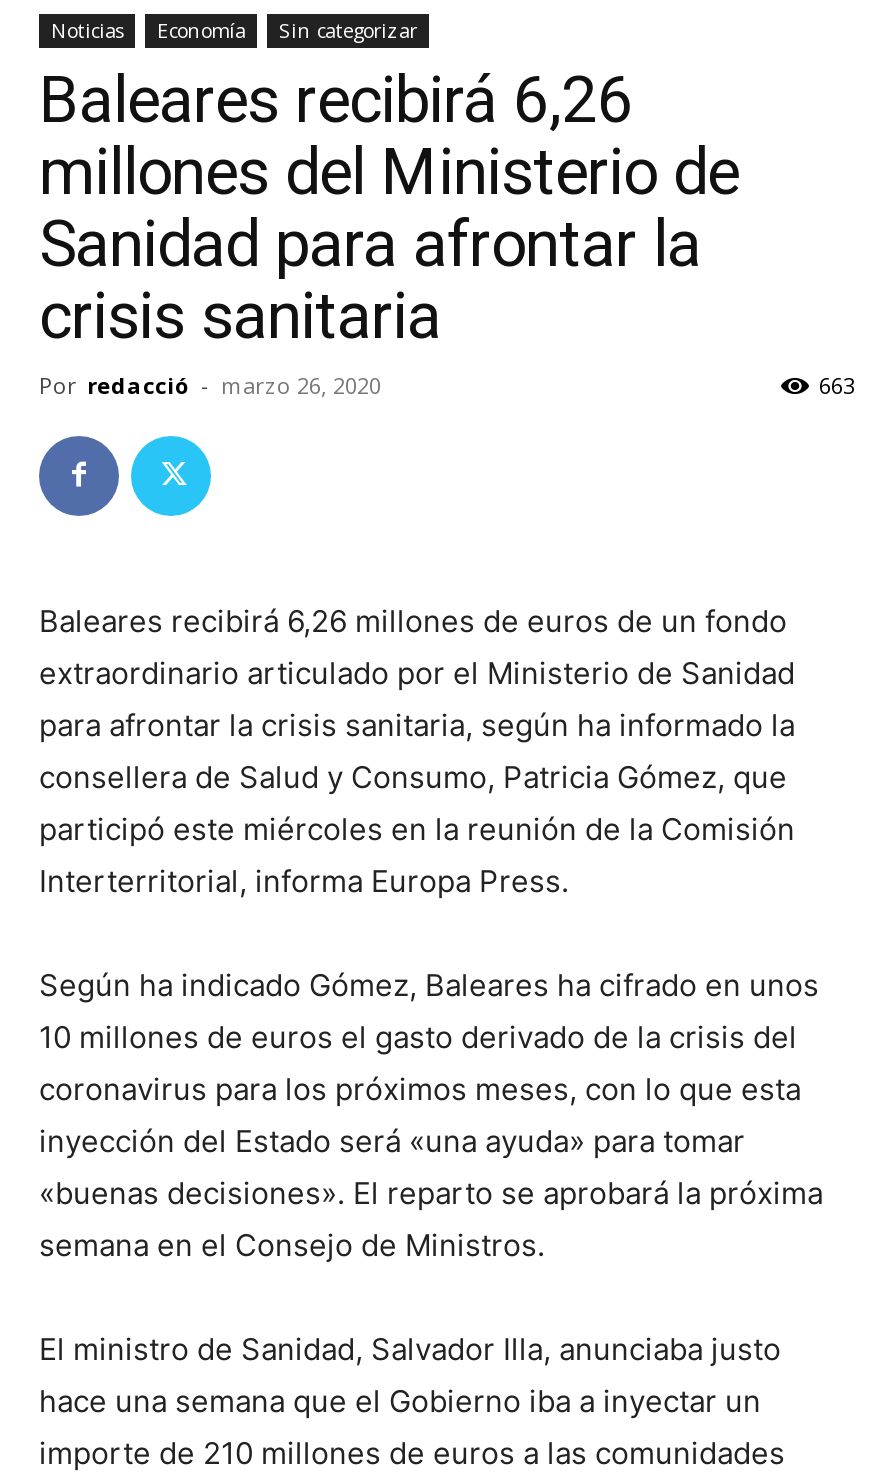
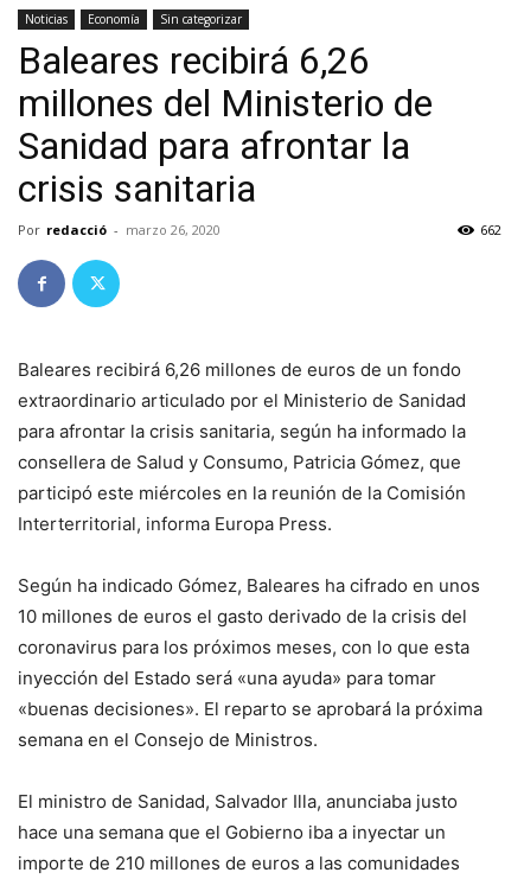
- 663
+ 662
